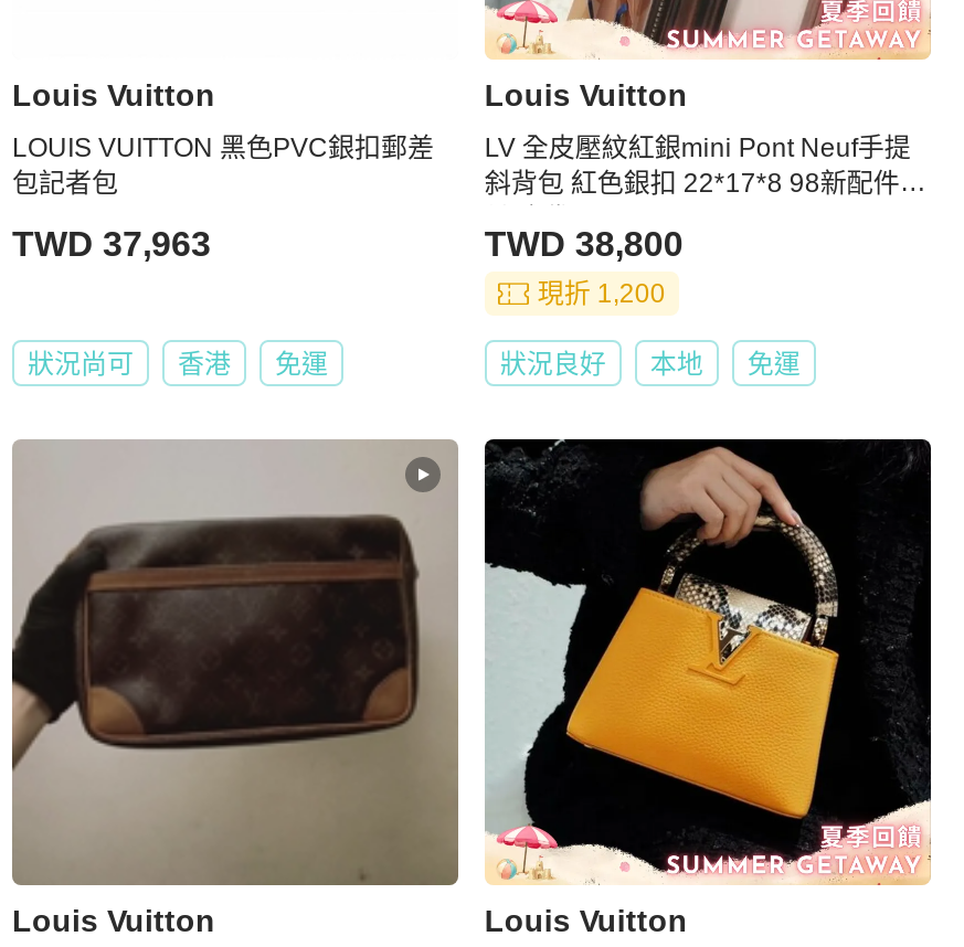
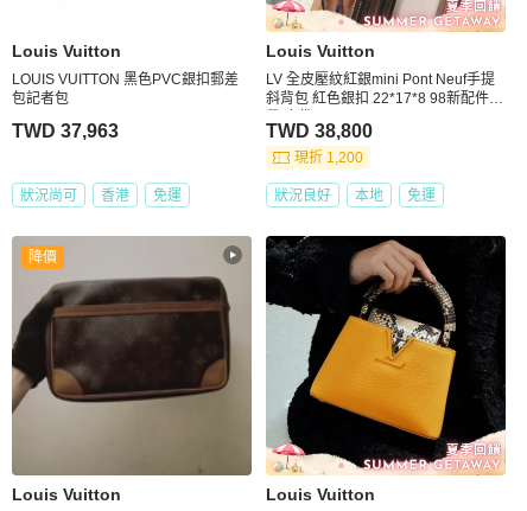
+ 降價
